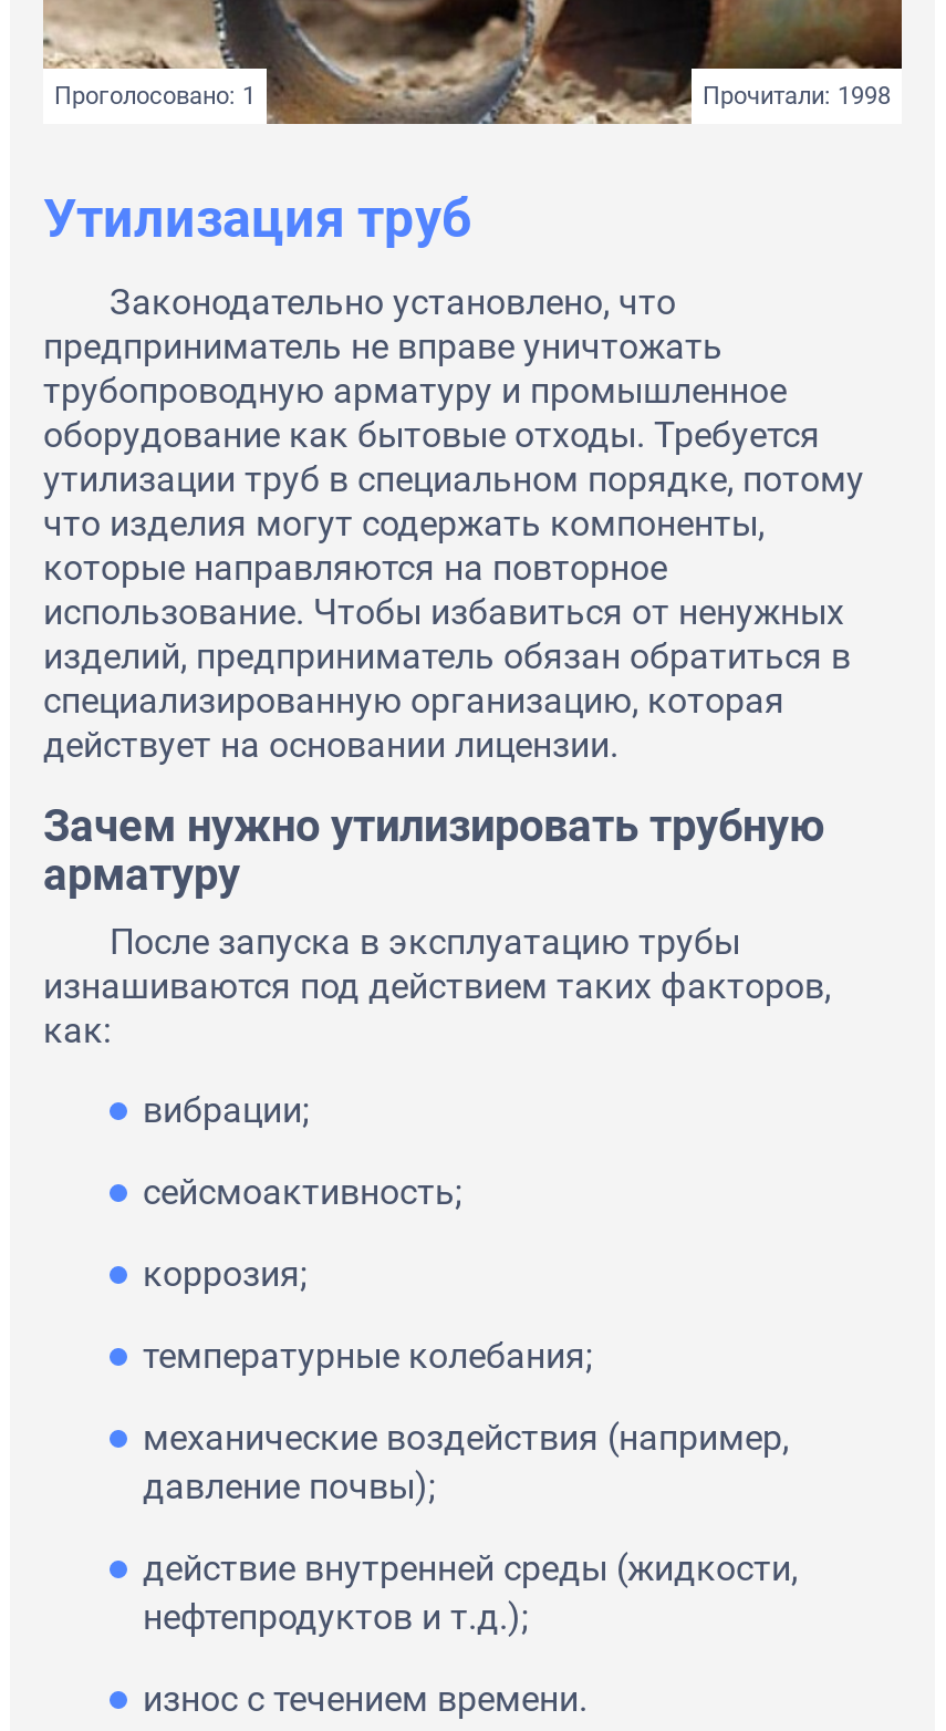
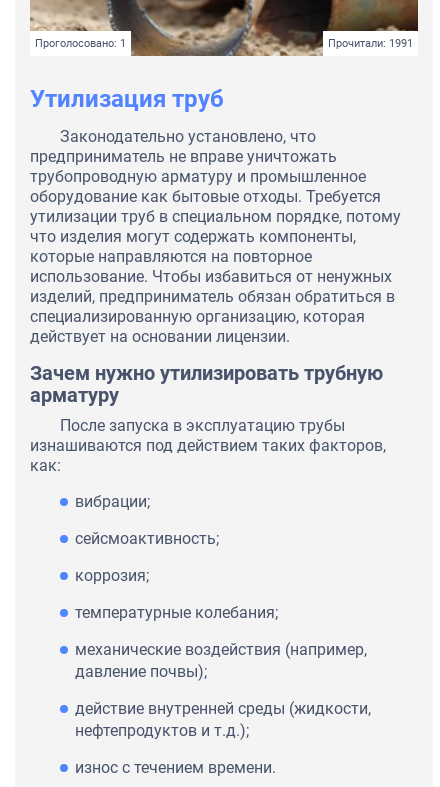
- Прочитали: 1998
+ Прочитали: 1991
